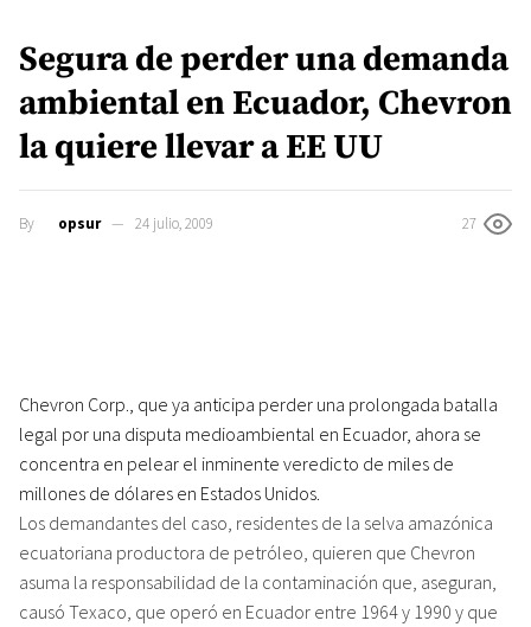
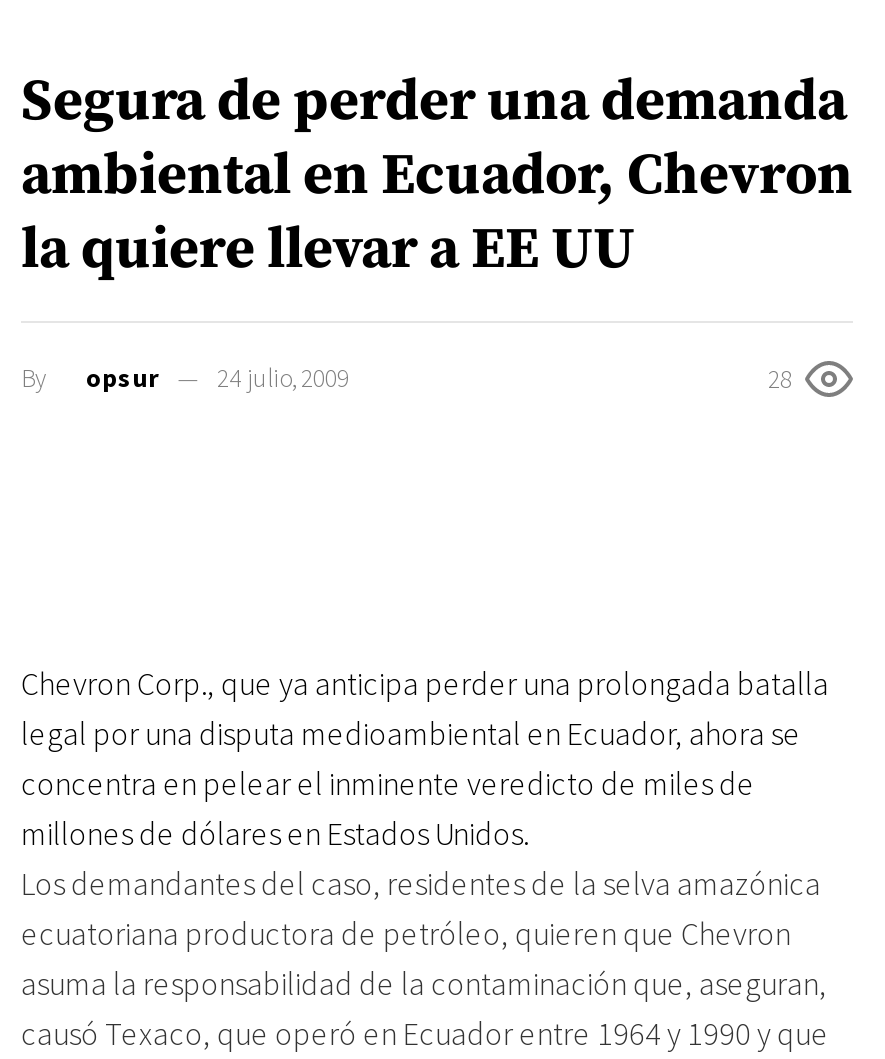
- 27
+ 28
